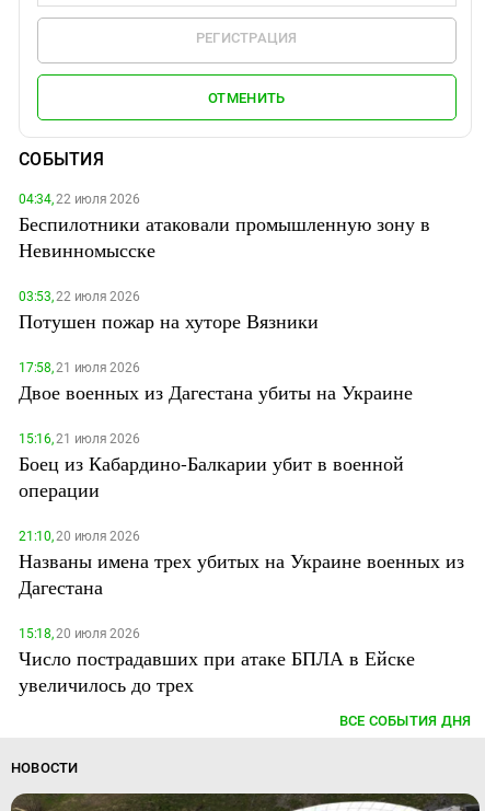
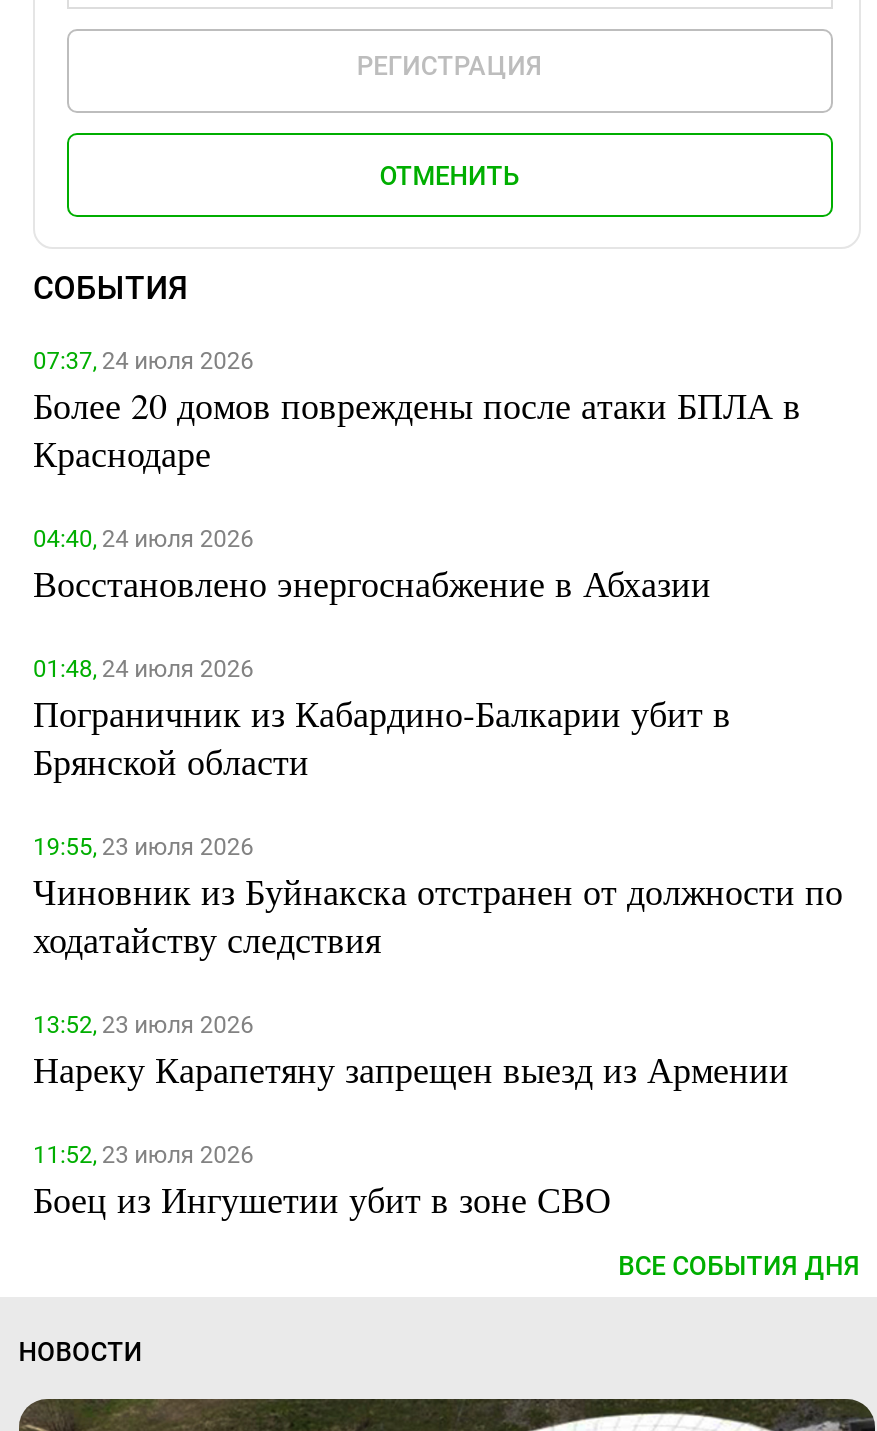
- 04:34, 22 июля 2026
- Беспилотники атаковали промышленную зону в
- Невинномысске
+ 07:37, 24 июля 2026
+ Более 20 домов повреждены после атаки БПЛА в
+ Краснодаре

- 03:53, 22 июля 2026
- Потушен пожар на хуторе Вязники
+ 04:40, 24 июля 2026
+ Восстановлено энергоснабжение в Абхазии

- 17:58, 21 июля 2026
- Двое военных из Дагестана убиты на Украине
+ 01:48, 24 июля 2026
+ Пограничник из Кабардино-Балкарии убит в
+ Брянской области

- 15:16, 21 июля 2026
- Боец из Кабардино-Балкарии убит в военной
- операции
+ 19:55, 23 июля 2026
+ Чиновник из Буйнакска отстранен от должности по
+ ходатайству следствия

- 21:10, 20 июля 2026
- Названы имена трех убитых на Украине военных из
- Дагестана
+ 13:52, 23 июля 2026
+ Нареку Карапетяну запрещен выезд из Армении

- 15:18, 20 июля 2026
- Число пострадавших при атаке БПЛА в Ейске
- увеличилось до трех
+ 11:52, 23 июля 2026
+ Боец из Ингушетии убит в зоне СВО
